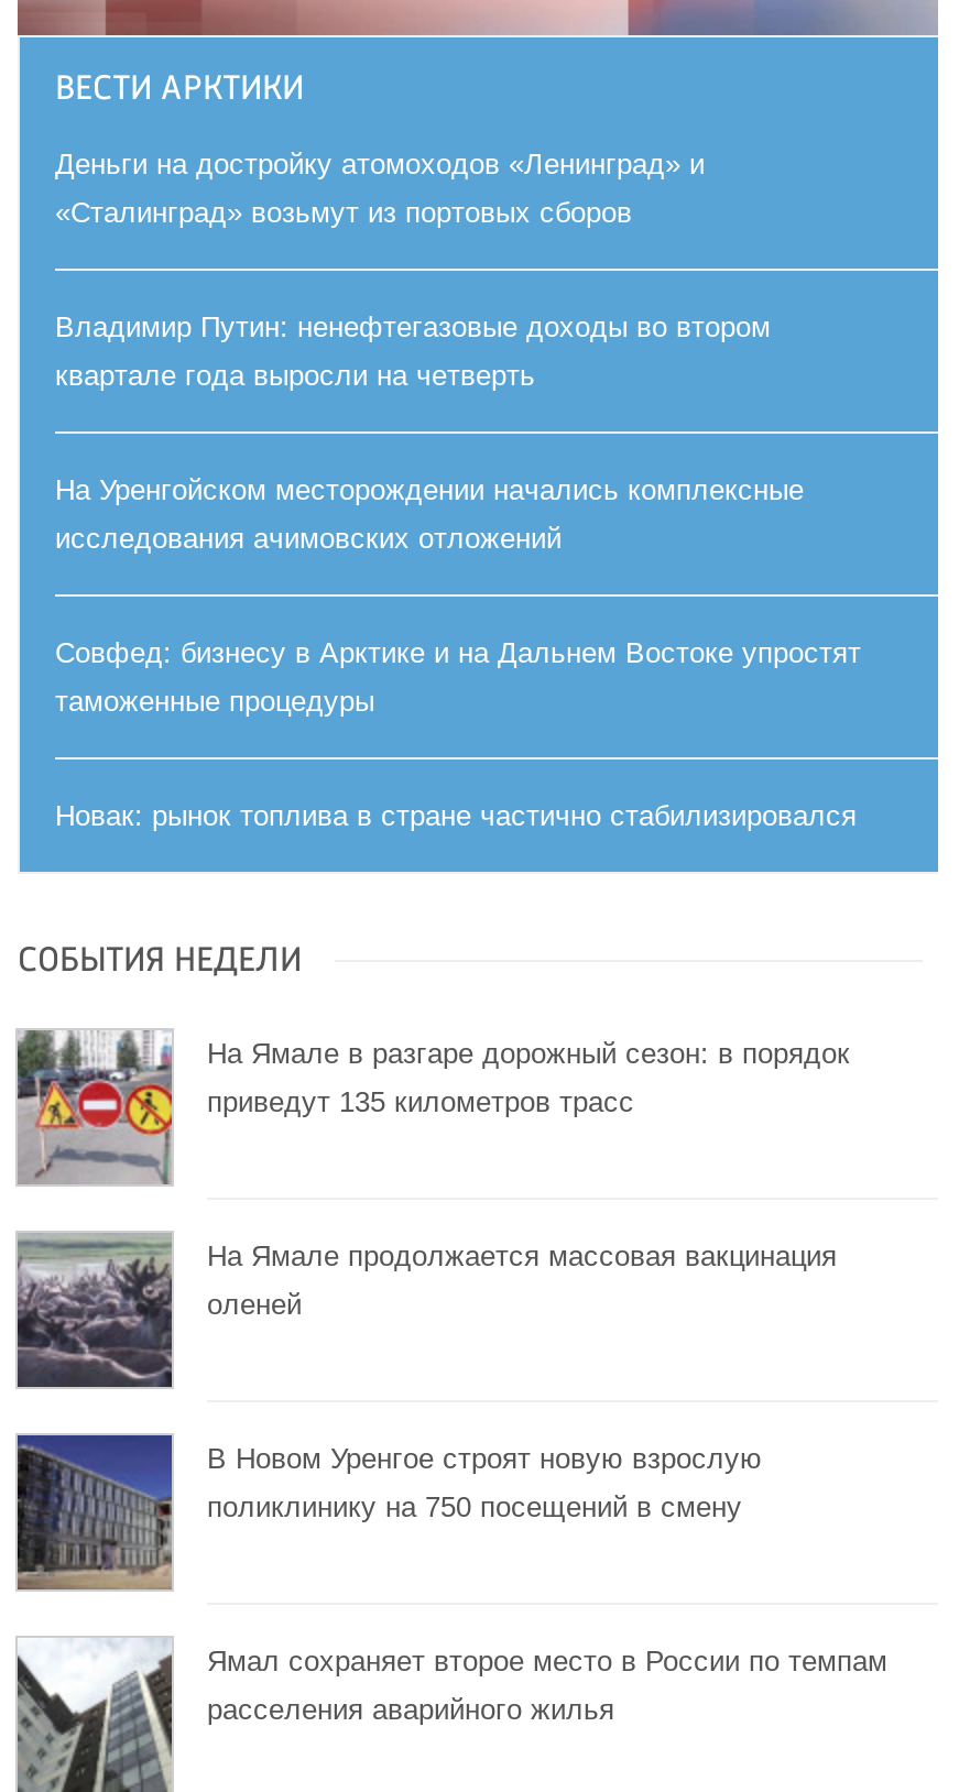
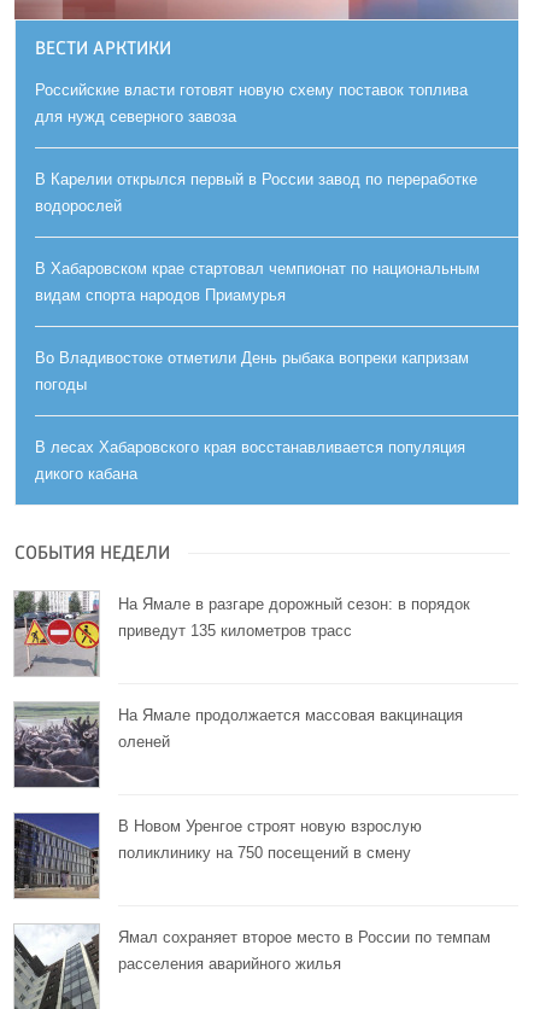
- Деньги на достройку атомоходов «Ленинград» и
- «Сталинград» возьмут из портовых сборов
- Владимир Путин: ненефтегазовые доходы во втором
- квартале года выросли на четверть
- На Уренгойском месторождении начались комплексные
- исследования ачимовских отложений
- Совфед: бизнесу в Арктике и на Дальнем Востоке упростят
- таможенные процедуры
- Новак: рынок топлива в стране частично стабилизировался
+ Российские власти готовят новую схему поставок топлива
+ для нужд северного завоза
+ В Карелии открылся первый в России завод по переработке
+ водорослей
+ В Хабаровском крае стартовал чемпионат по национальным
+ видам спорта народов Приамурья
+ Во Владивостоке отметили День рыбака вопреки капризам
+ погоды
+ В лесах Хабаровского края восстанавливается популяция
+ дикого кабана
